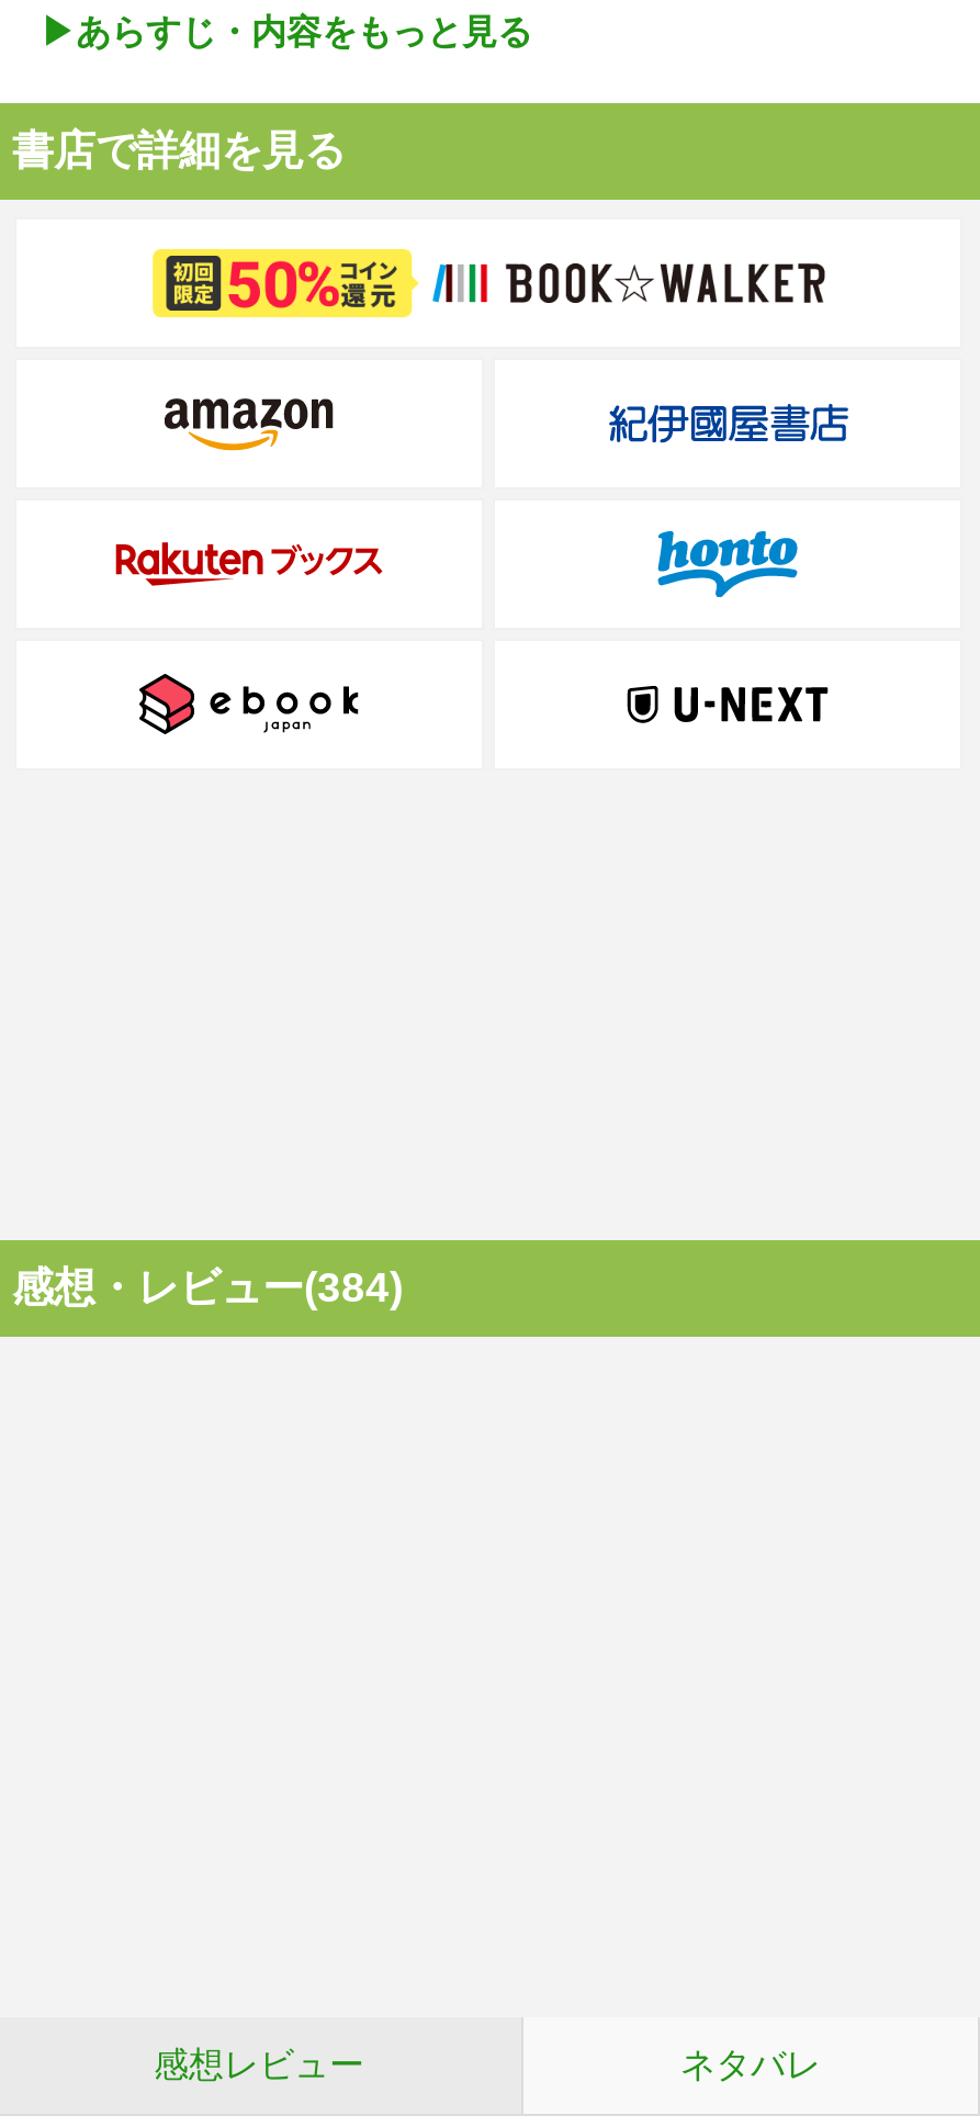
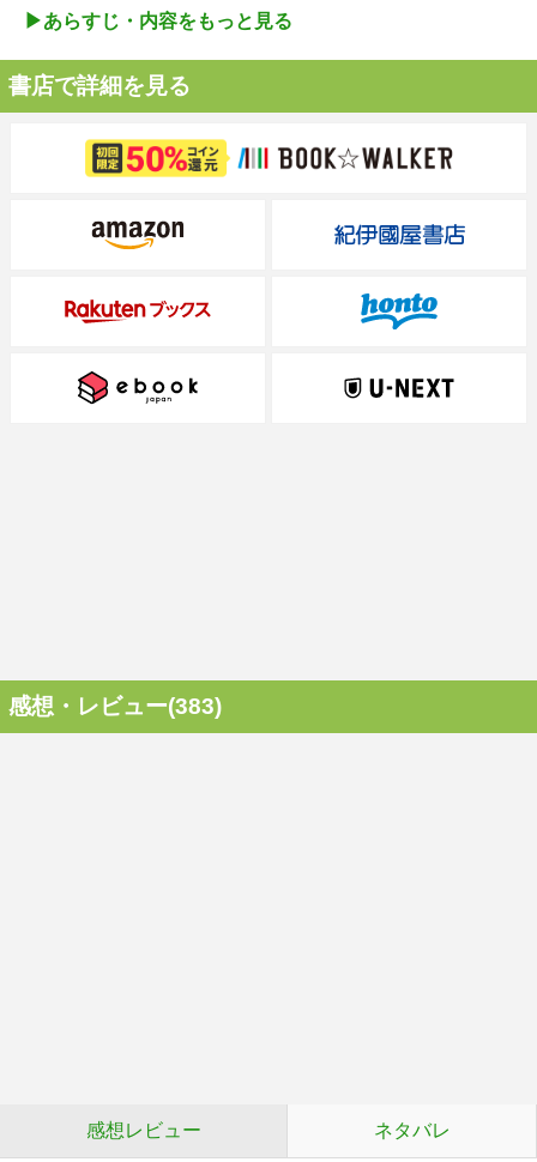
- 感想・レビュー(384)
+ 感想・レビュー(383)
